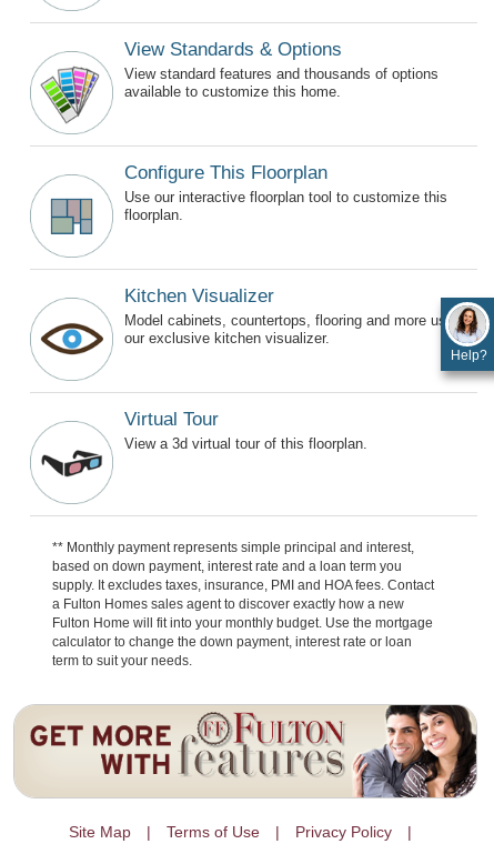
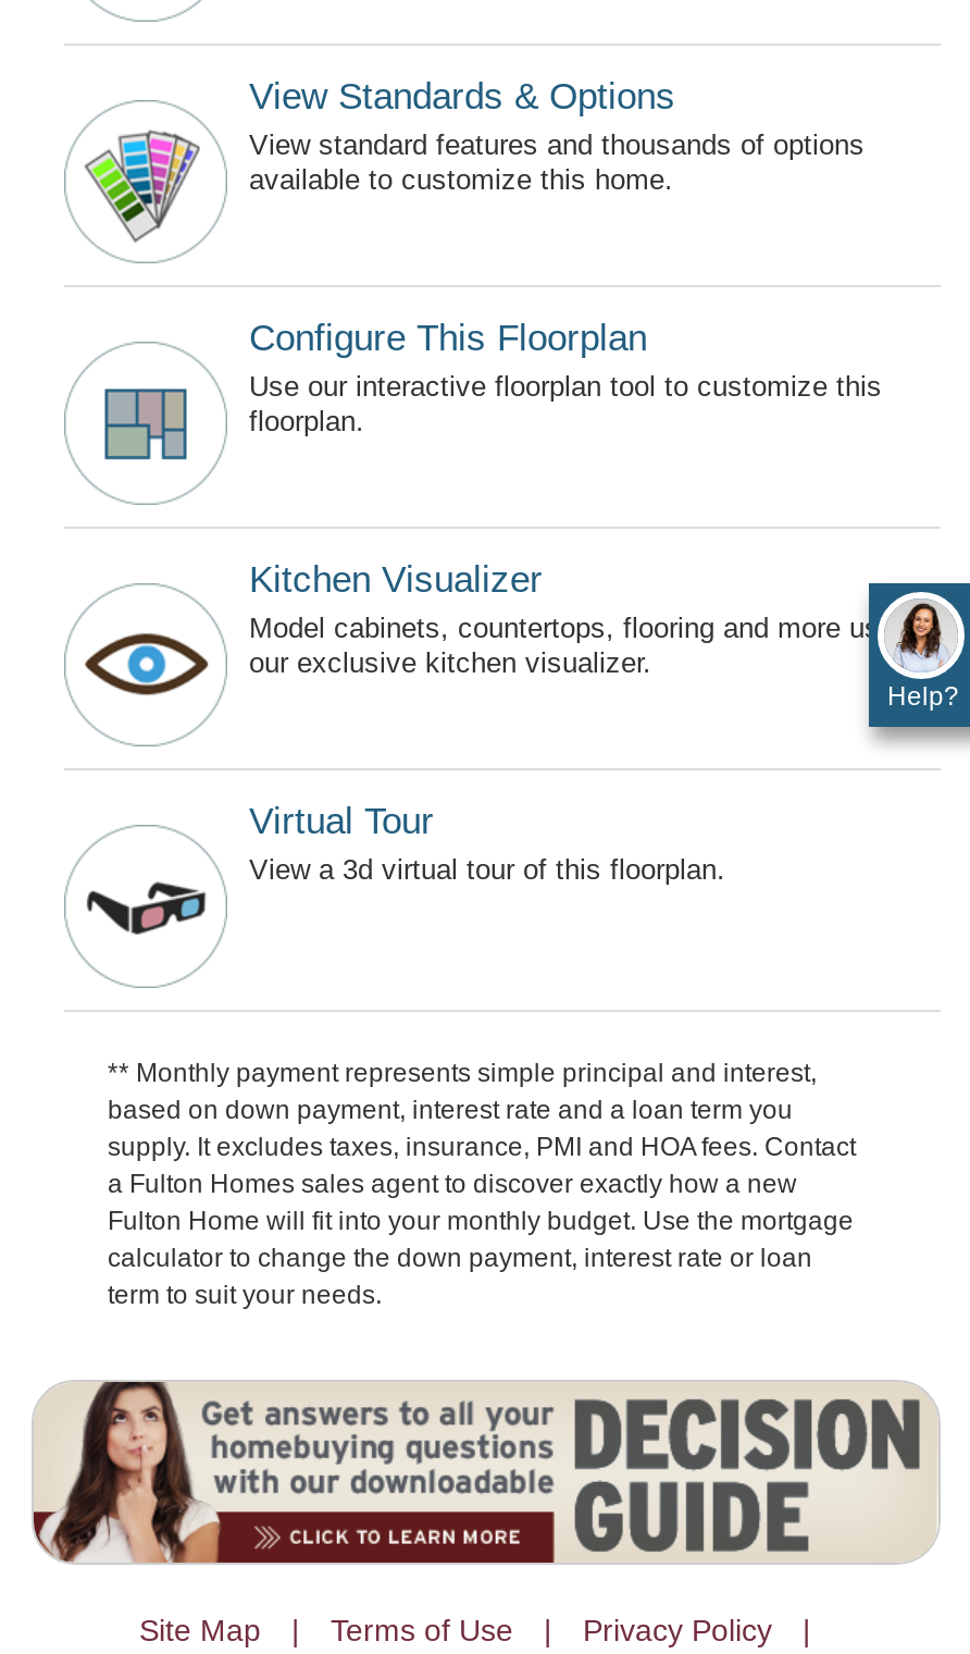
- [image]
+ [image]
